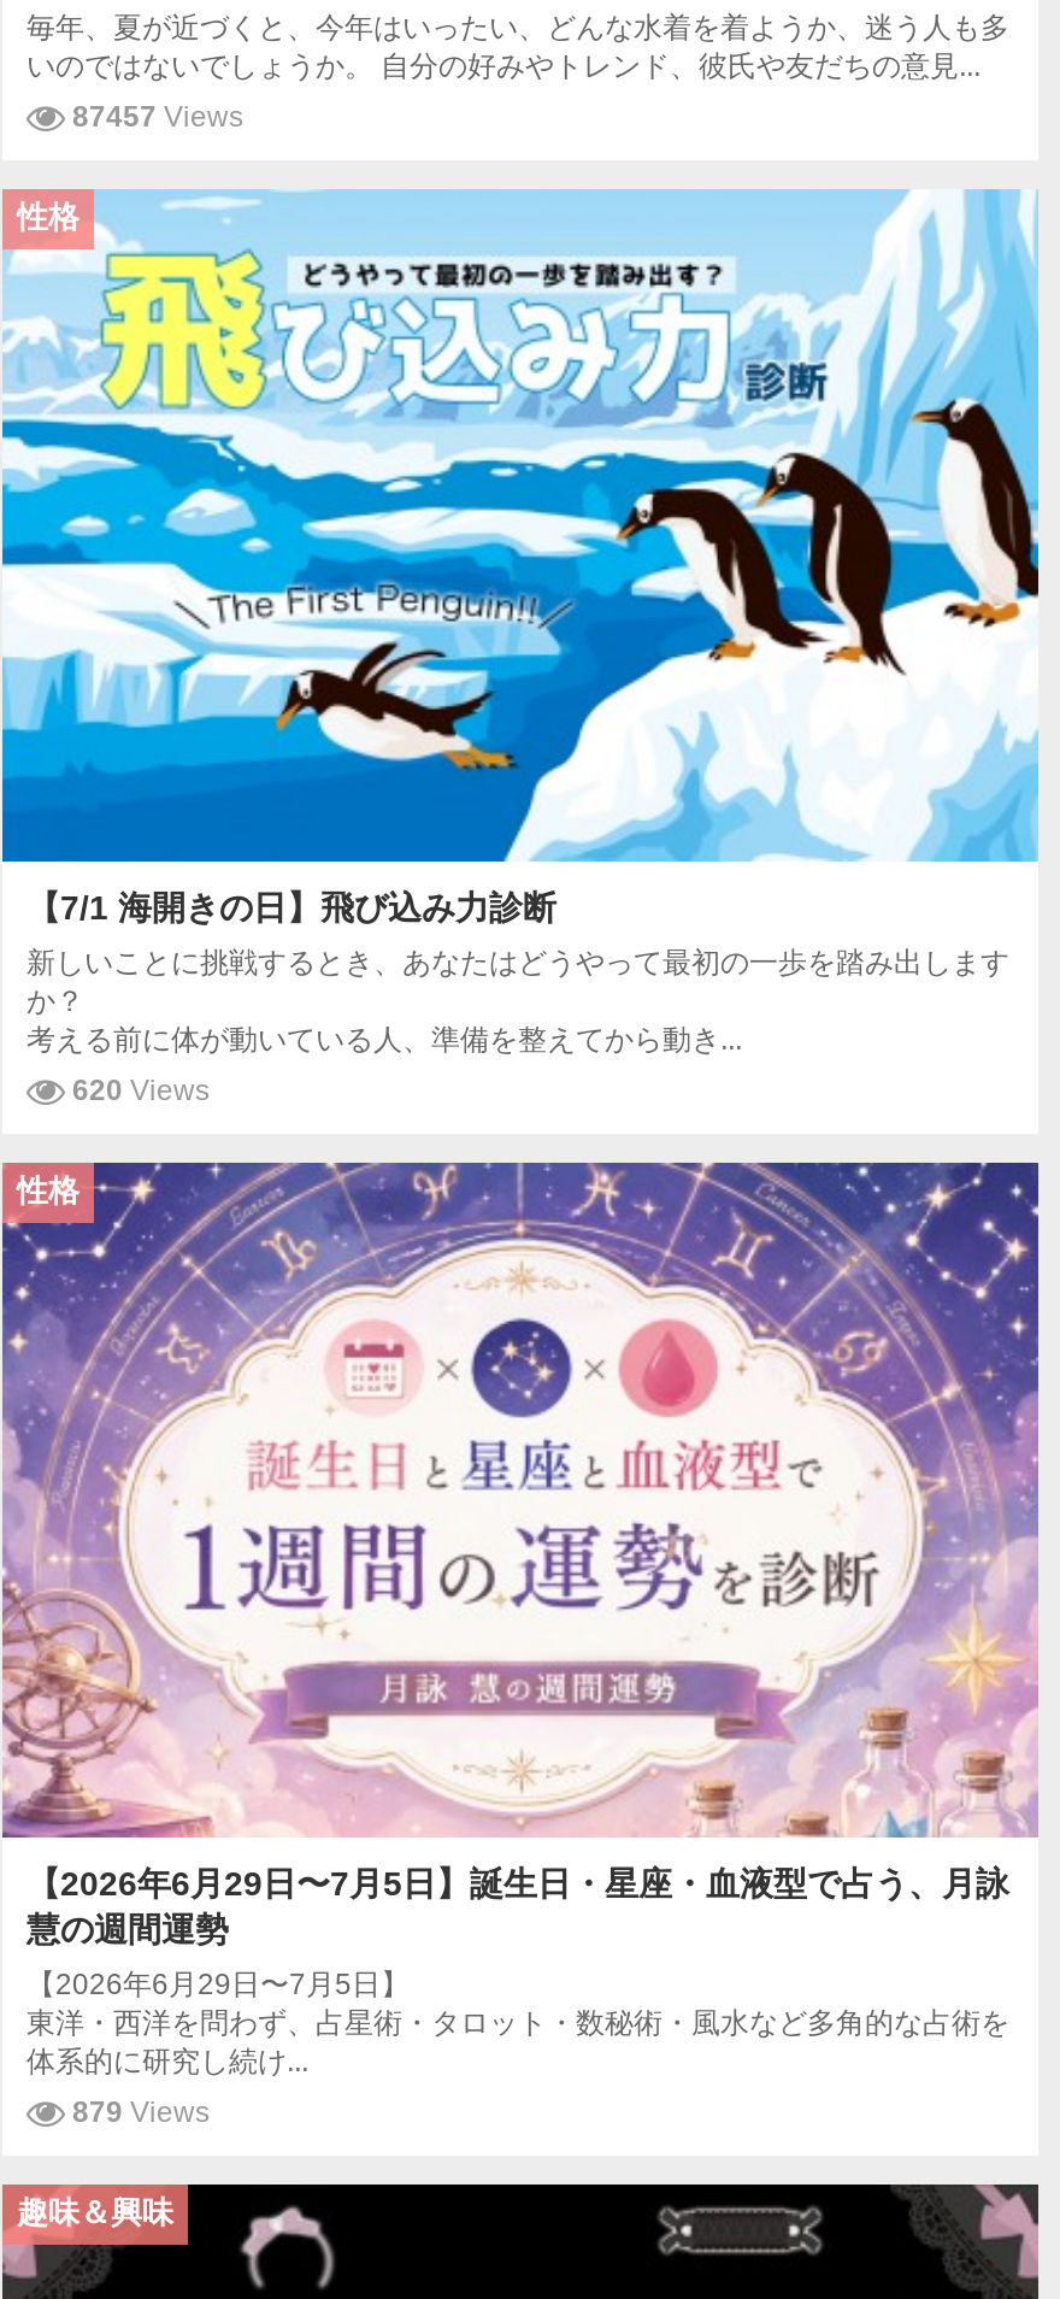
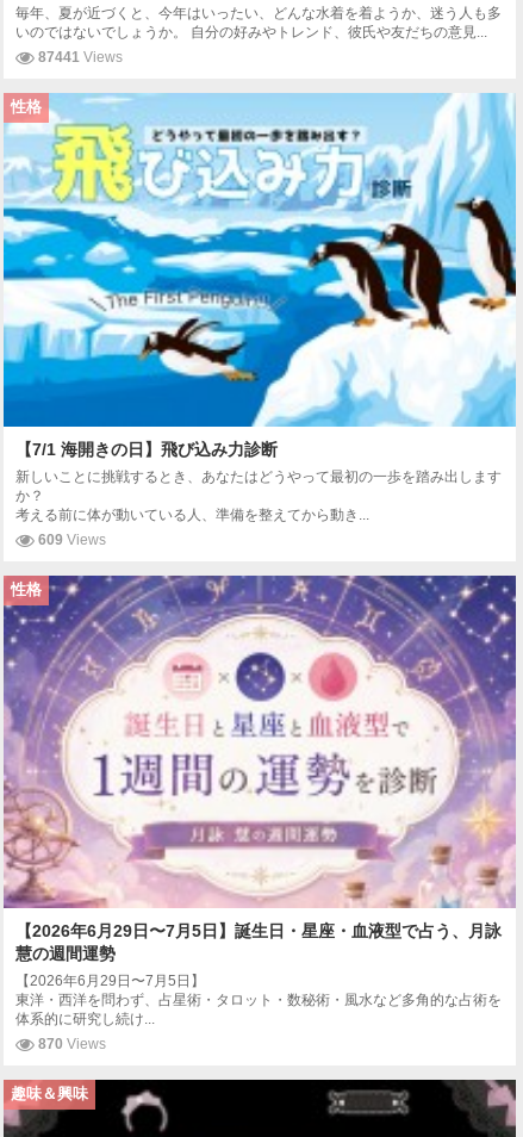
- 87457 Views
+ 87441 Views

- 620 Views
+ 609 Views

- 879 Views
+ 870 Views
